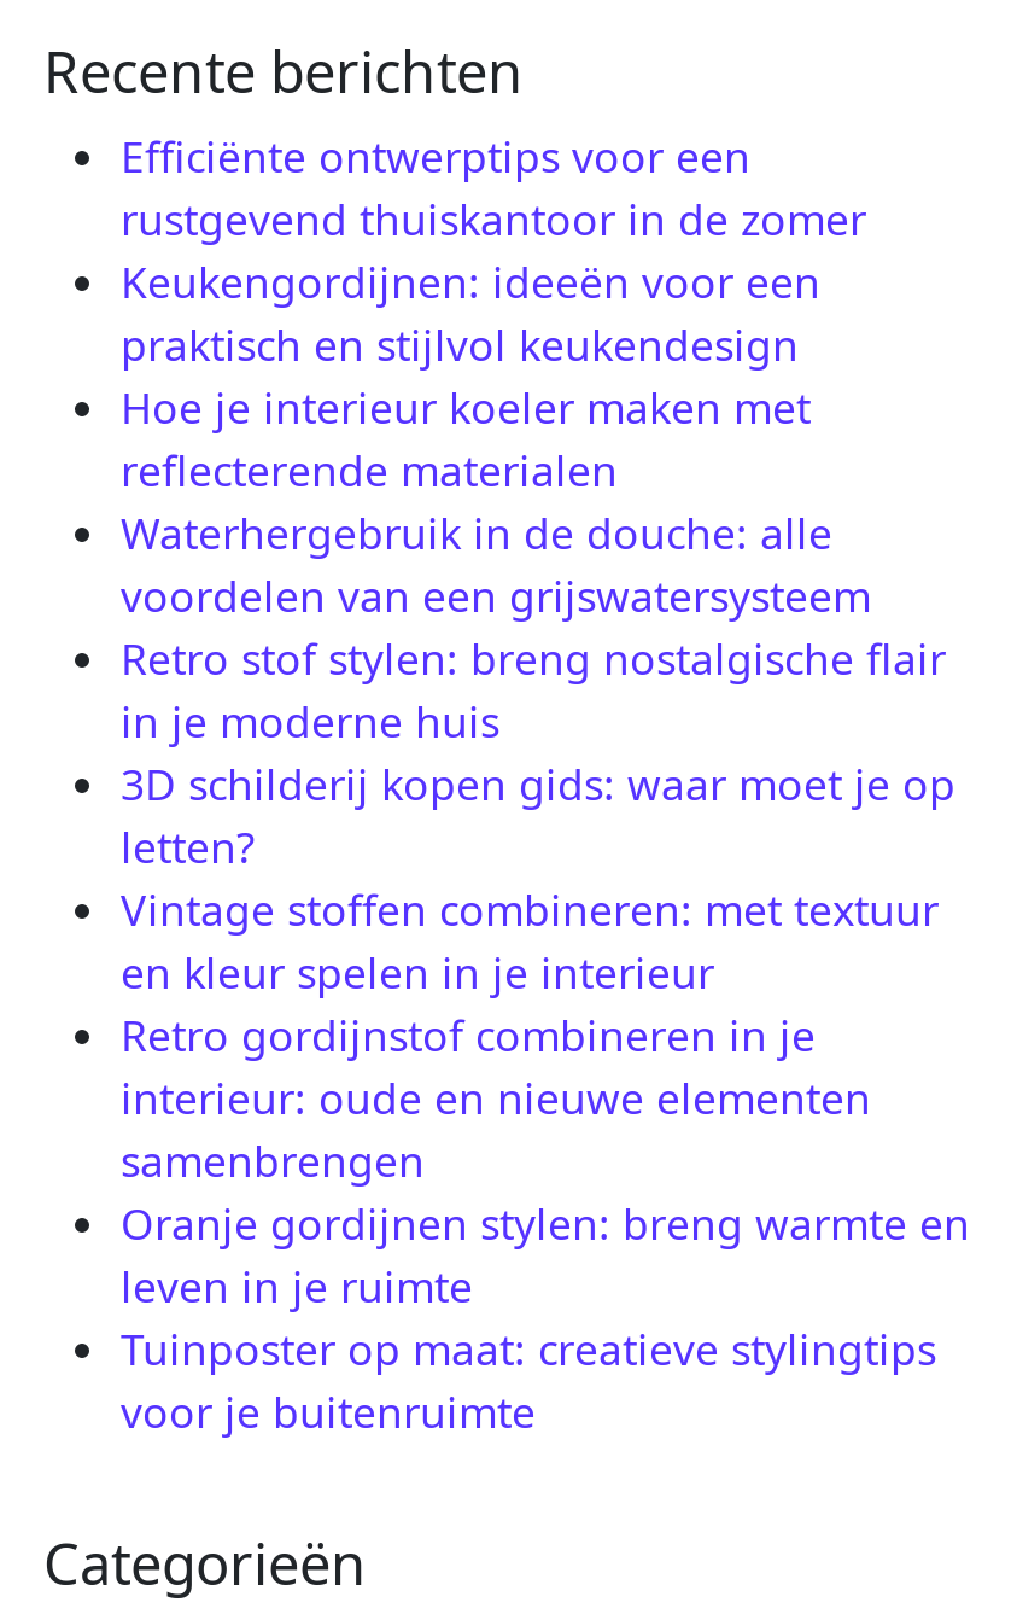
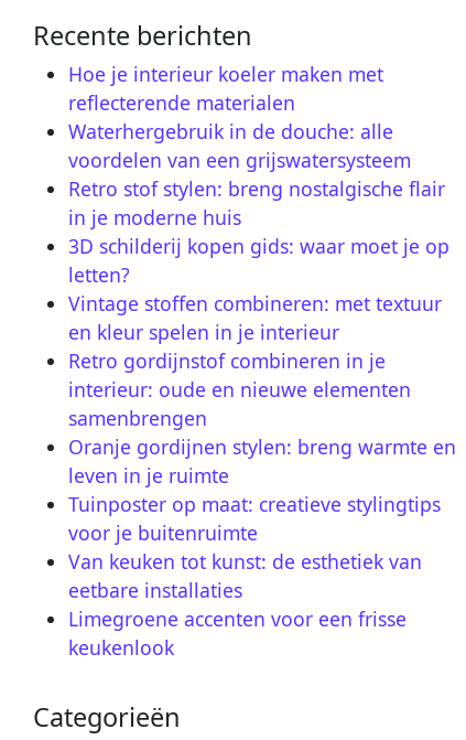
- Efficiënte ontwerptips voor een
- rustgevend thuiskantoor in de zomer
- Keukengordijnen: ideeën voor een
- praktisch en stijlvol keukendesign

moved up: Hoe je interieur koeler maken met | reflecterende materialen | Waterhergebruik in de douche: alle | ... | Tuinposter op maat: creatieve stylingtips | voor je buitenruimte

+ Van keuken tot kunst: de esthetiek van
+ eetbare installaties
+ Limegroene accenten voor een frisse
+ keukenlook
